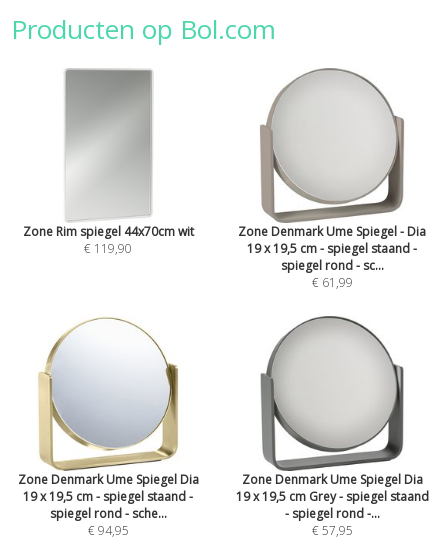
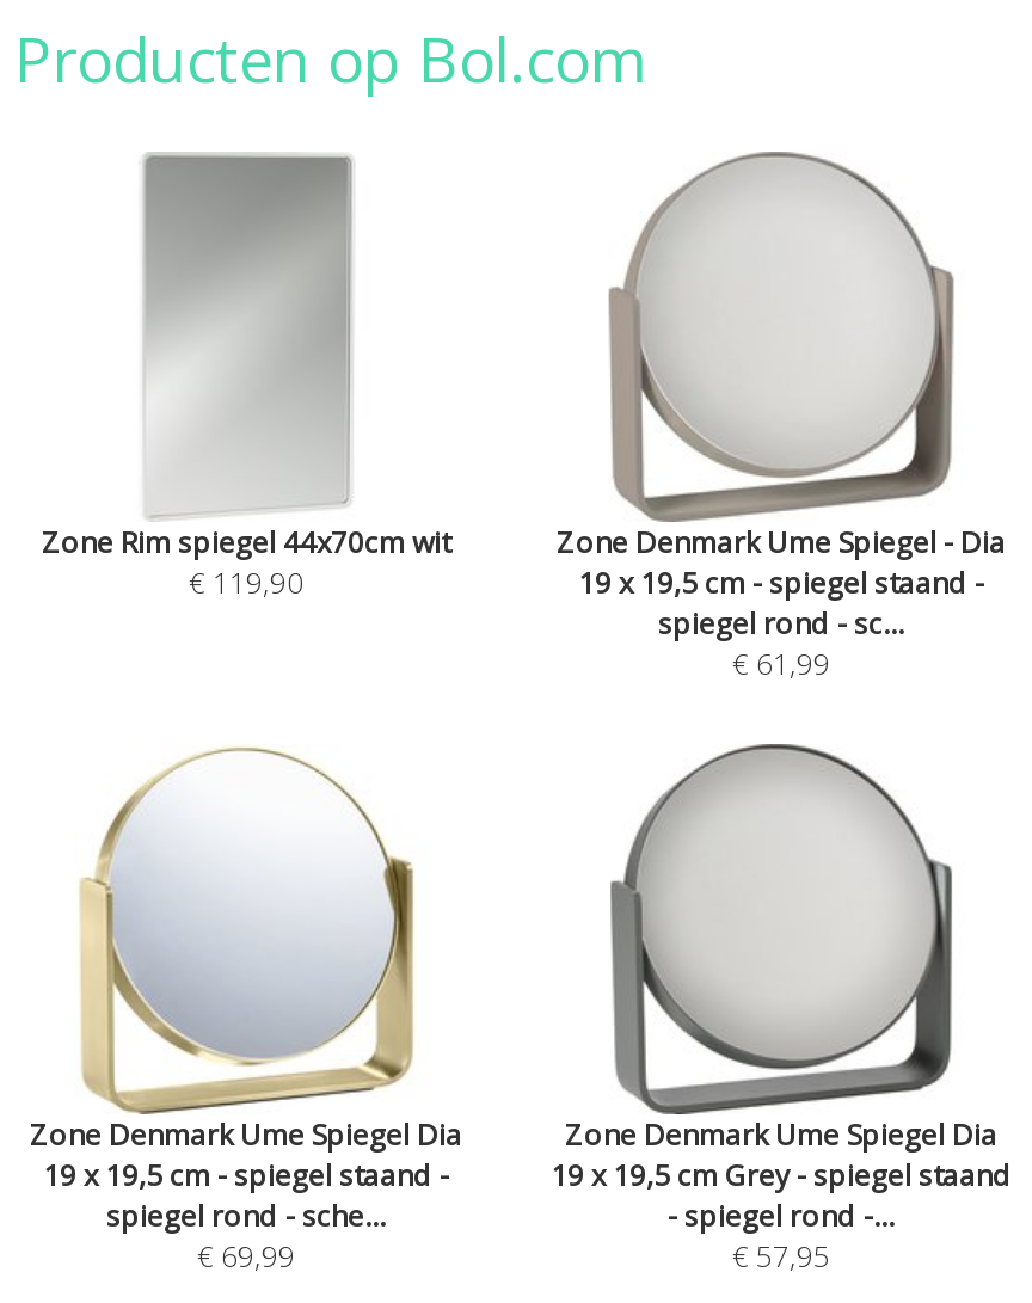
- € 94,95
+ € 69,99
